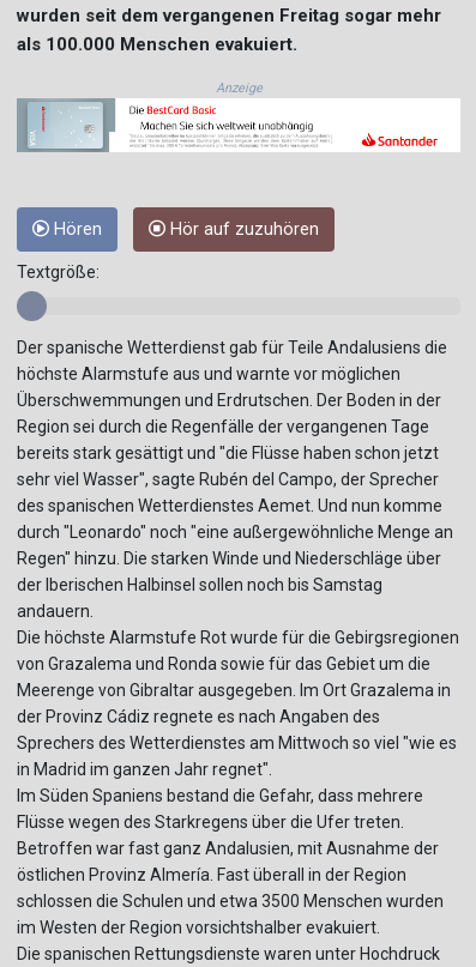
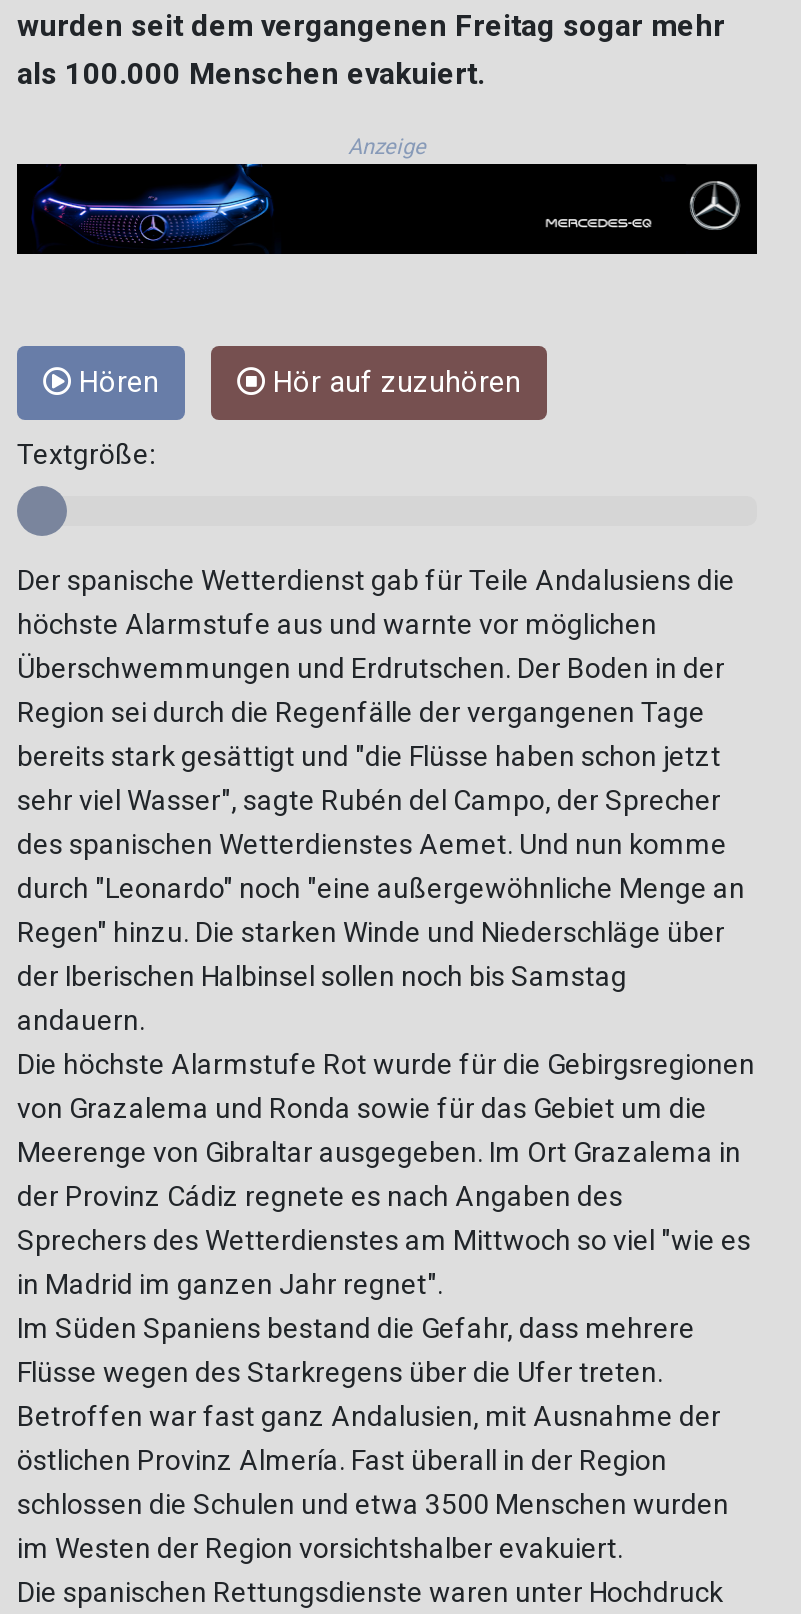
- [image]
+ [image]
